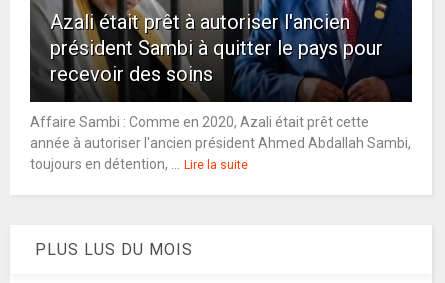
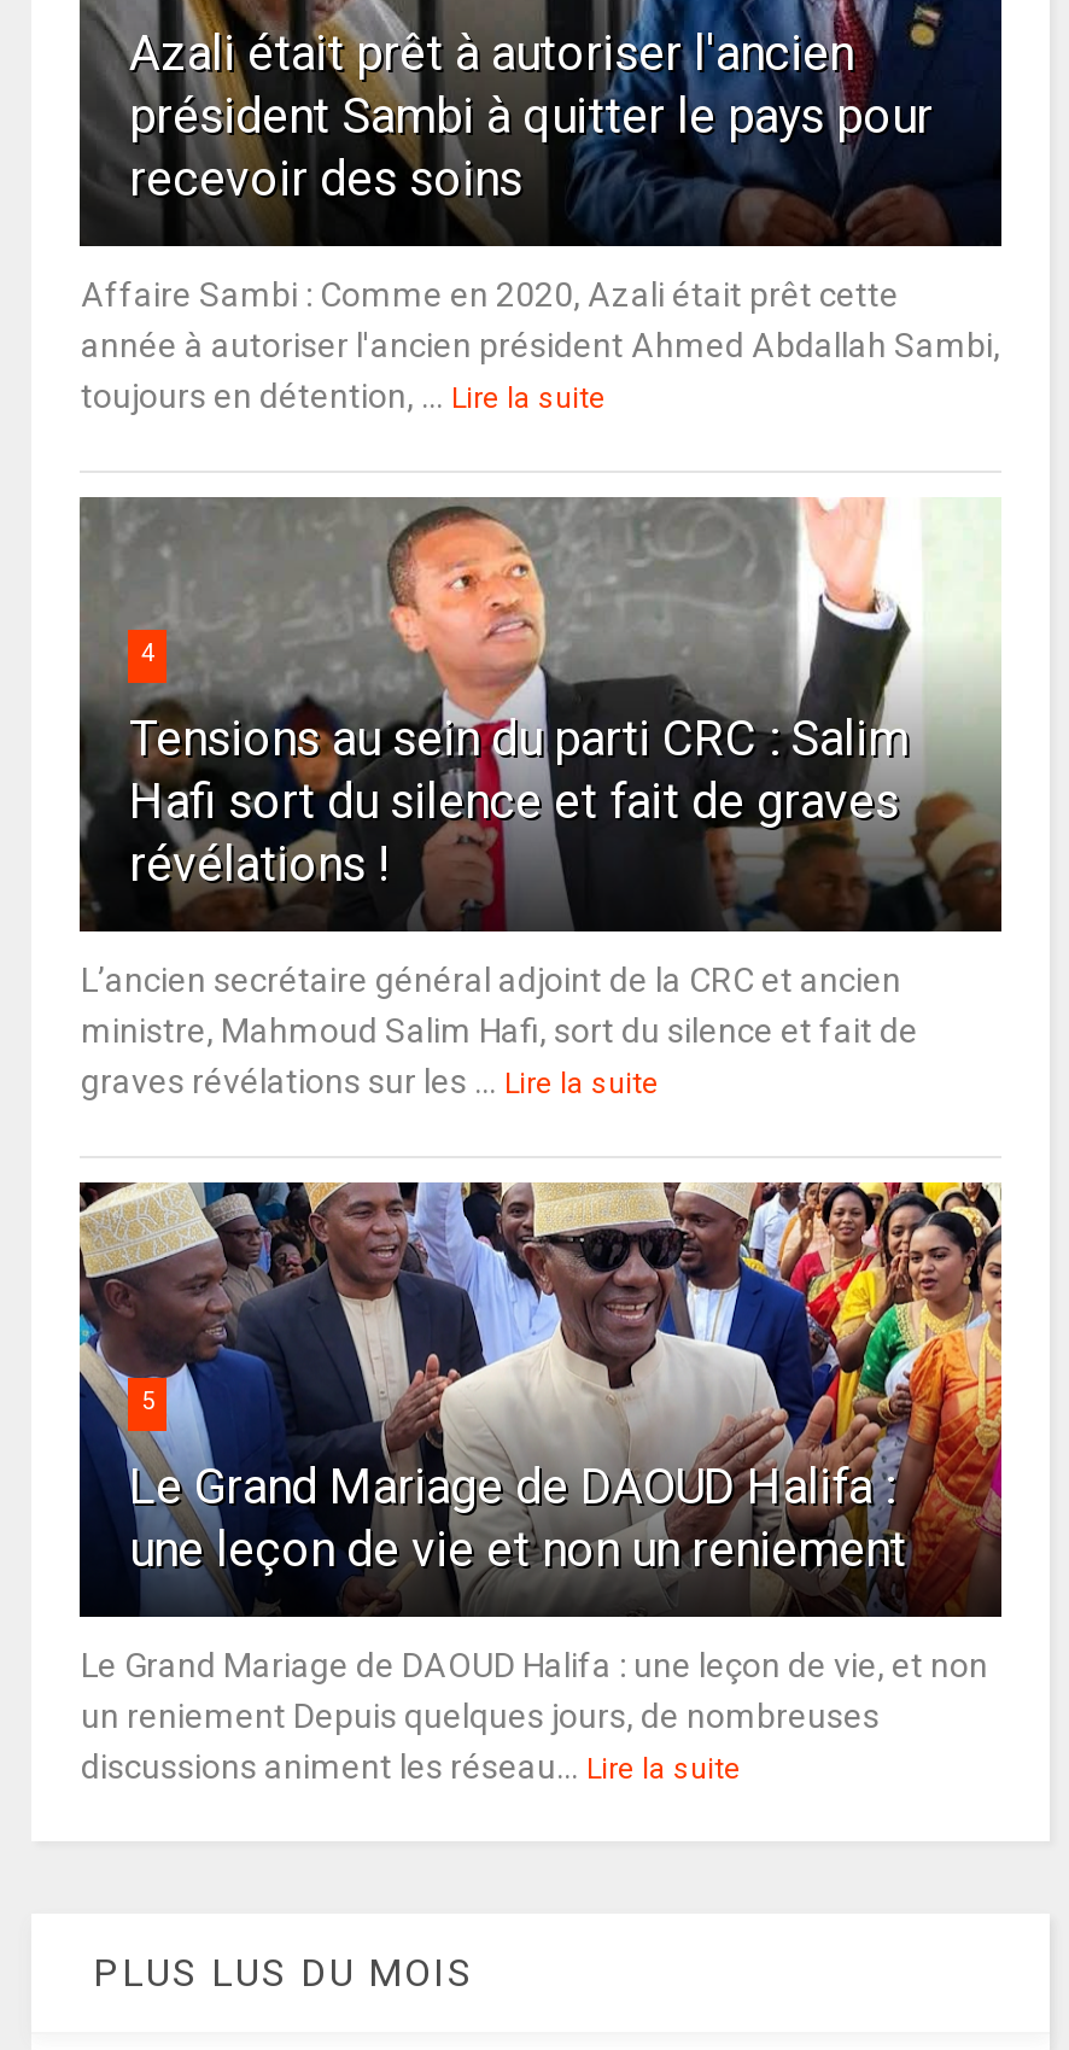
+ [image]
+ 5
+ Le Grand Mariage de DAOUD Halifa :
+ une leçon de vie et non un reniement
+ Le Grand Mariage de DAOUD Halifa : une leçon de vie, et non
+ un reniement Depuis quelques jours, de nombreuses
+ discussions animent les réseau... Lire la suite

+ [image]
+ 4
+ Tensions au sein du parti CRC : Salim
+ Hafi sort du silence et fait de graves
+ révélations !
+ L’ancien secrétaire général adjoint de la CRC et ancien
+ ministre, Mahmoud Salim Hafi, sort du silence et fait de
+ graves révélations sur les ... Lire la suite
